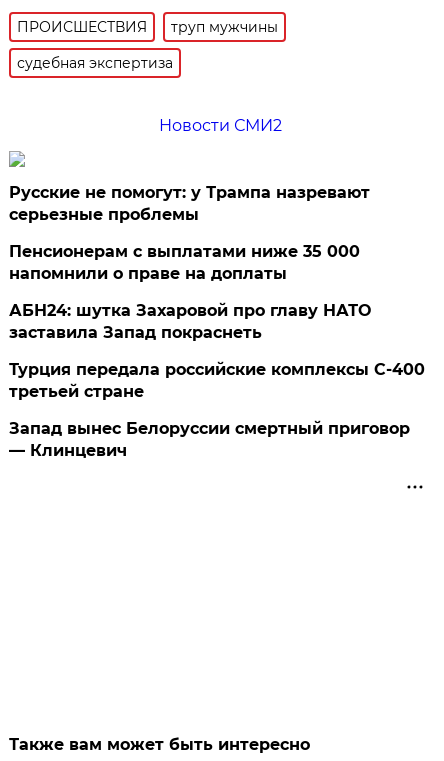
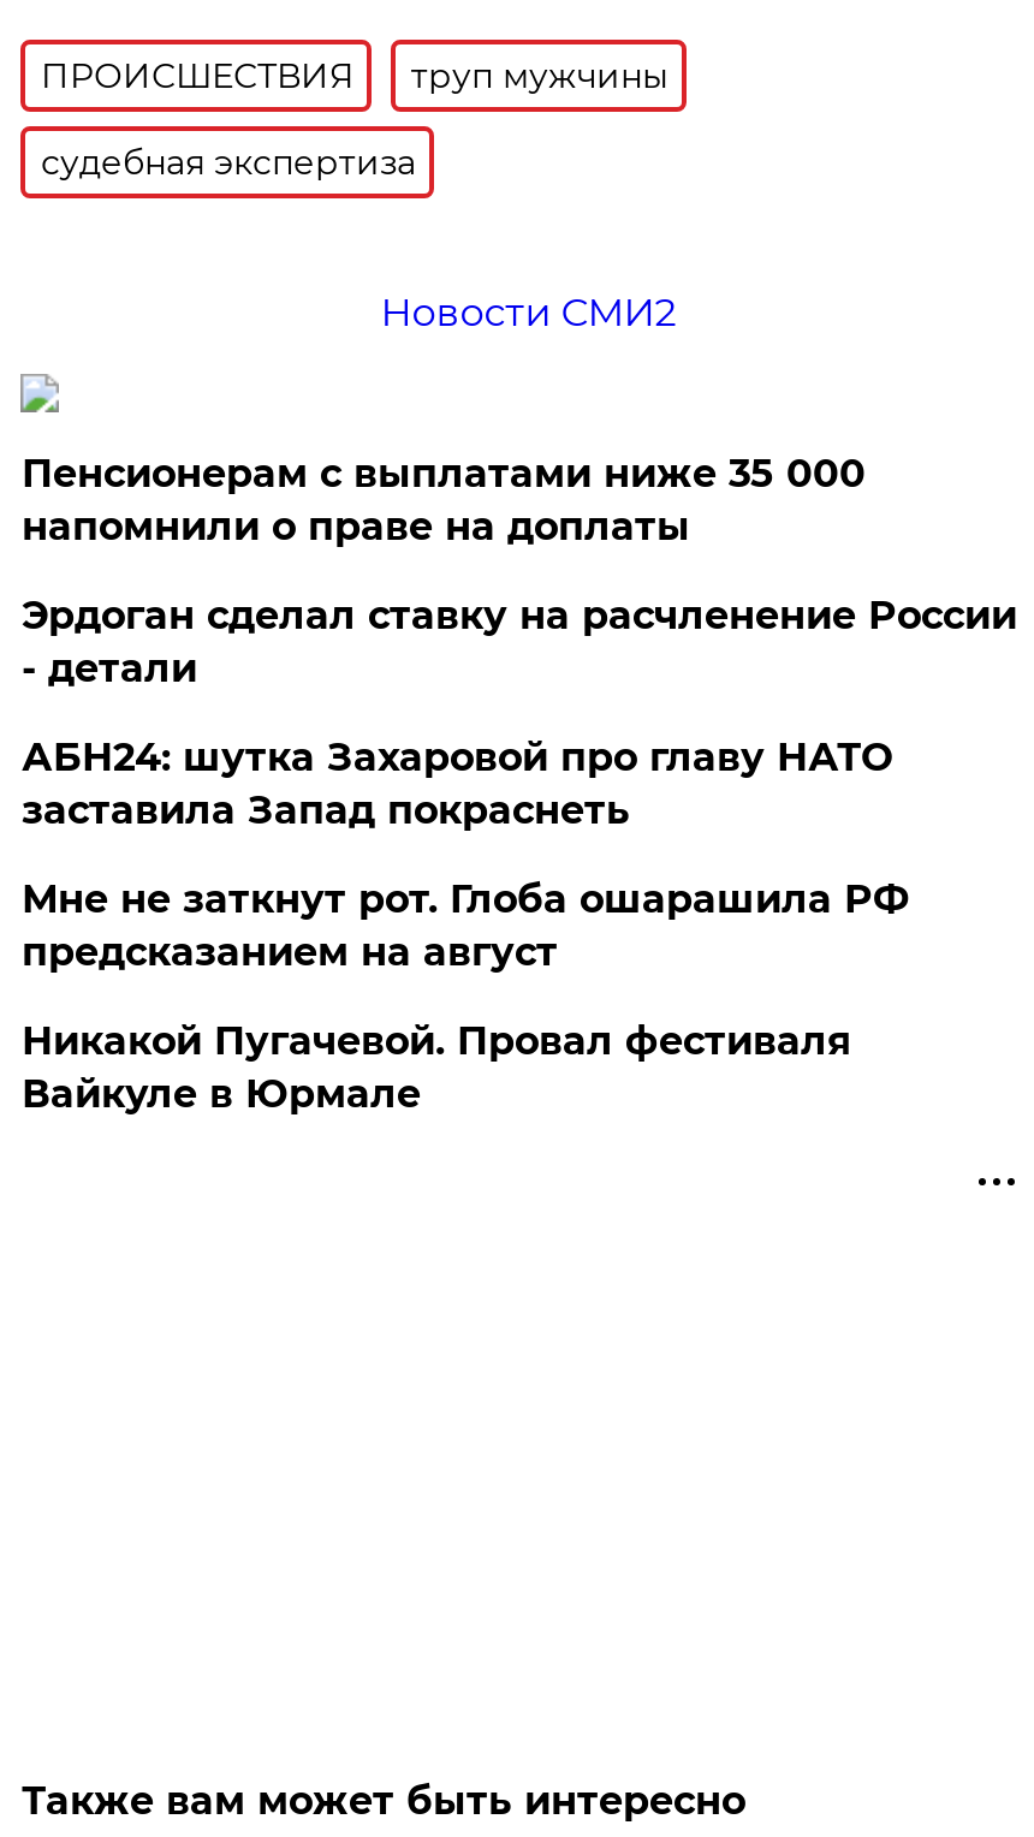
- Русские не помогут: у Трампа назревают
- серьезные проблемы

moved up: Пенсионерам с выплатами ниже 35 000 | напомнили о праве на доплаты

+ Эрдоган сделал ставку на расчленение России
+ - детали

- Турция передала российские комплексы С-400
- третьей стране
+ Мне не заткнут рот. Глоба ошарашила РФ
+ предсказанием на август

- Запад вынес Белоруссии смертный приговор
- — Клинцевич
+ Никакой Пугачевой. Провал фестиваля
+ Вайкуле в Юрмале
